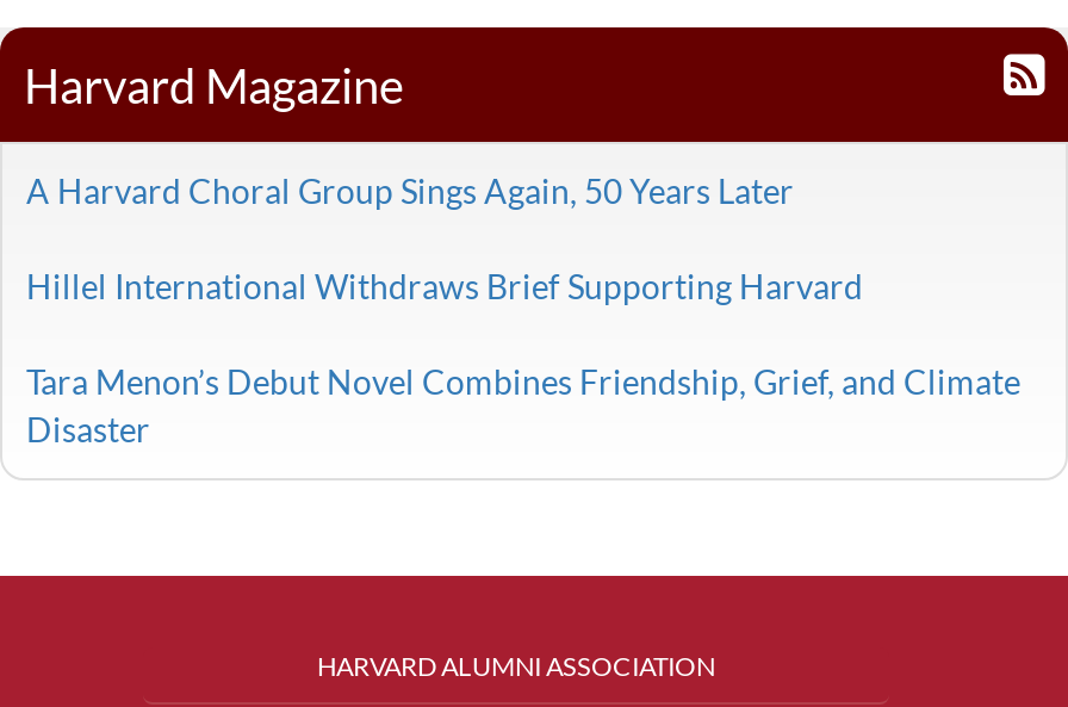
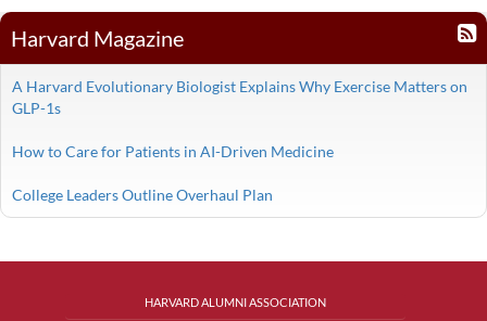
- A Harvard Choral Group Sings Again, 50 Years Later
+ A Harvard Evolutionary Biologist Explains Why Exercise Matters on
+ GLP-1s

- Hillel International Withdraws Brief Supporting Harvard
+ How to Care for Patients in AI-Driven Medicine

- Tara Menon’s Debut Novel Combines Friendship, Grief, and Climate
- Disaster
+ College Leaders Outline Overhaul Plan
